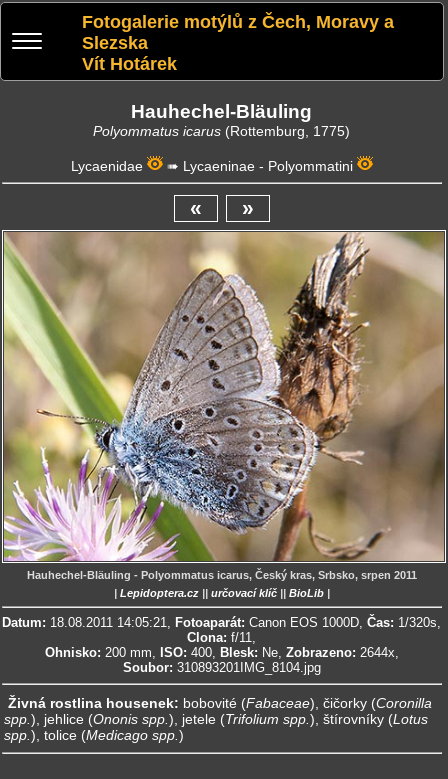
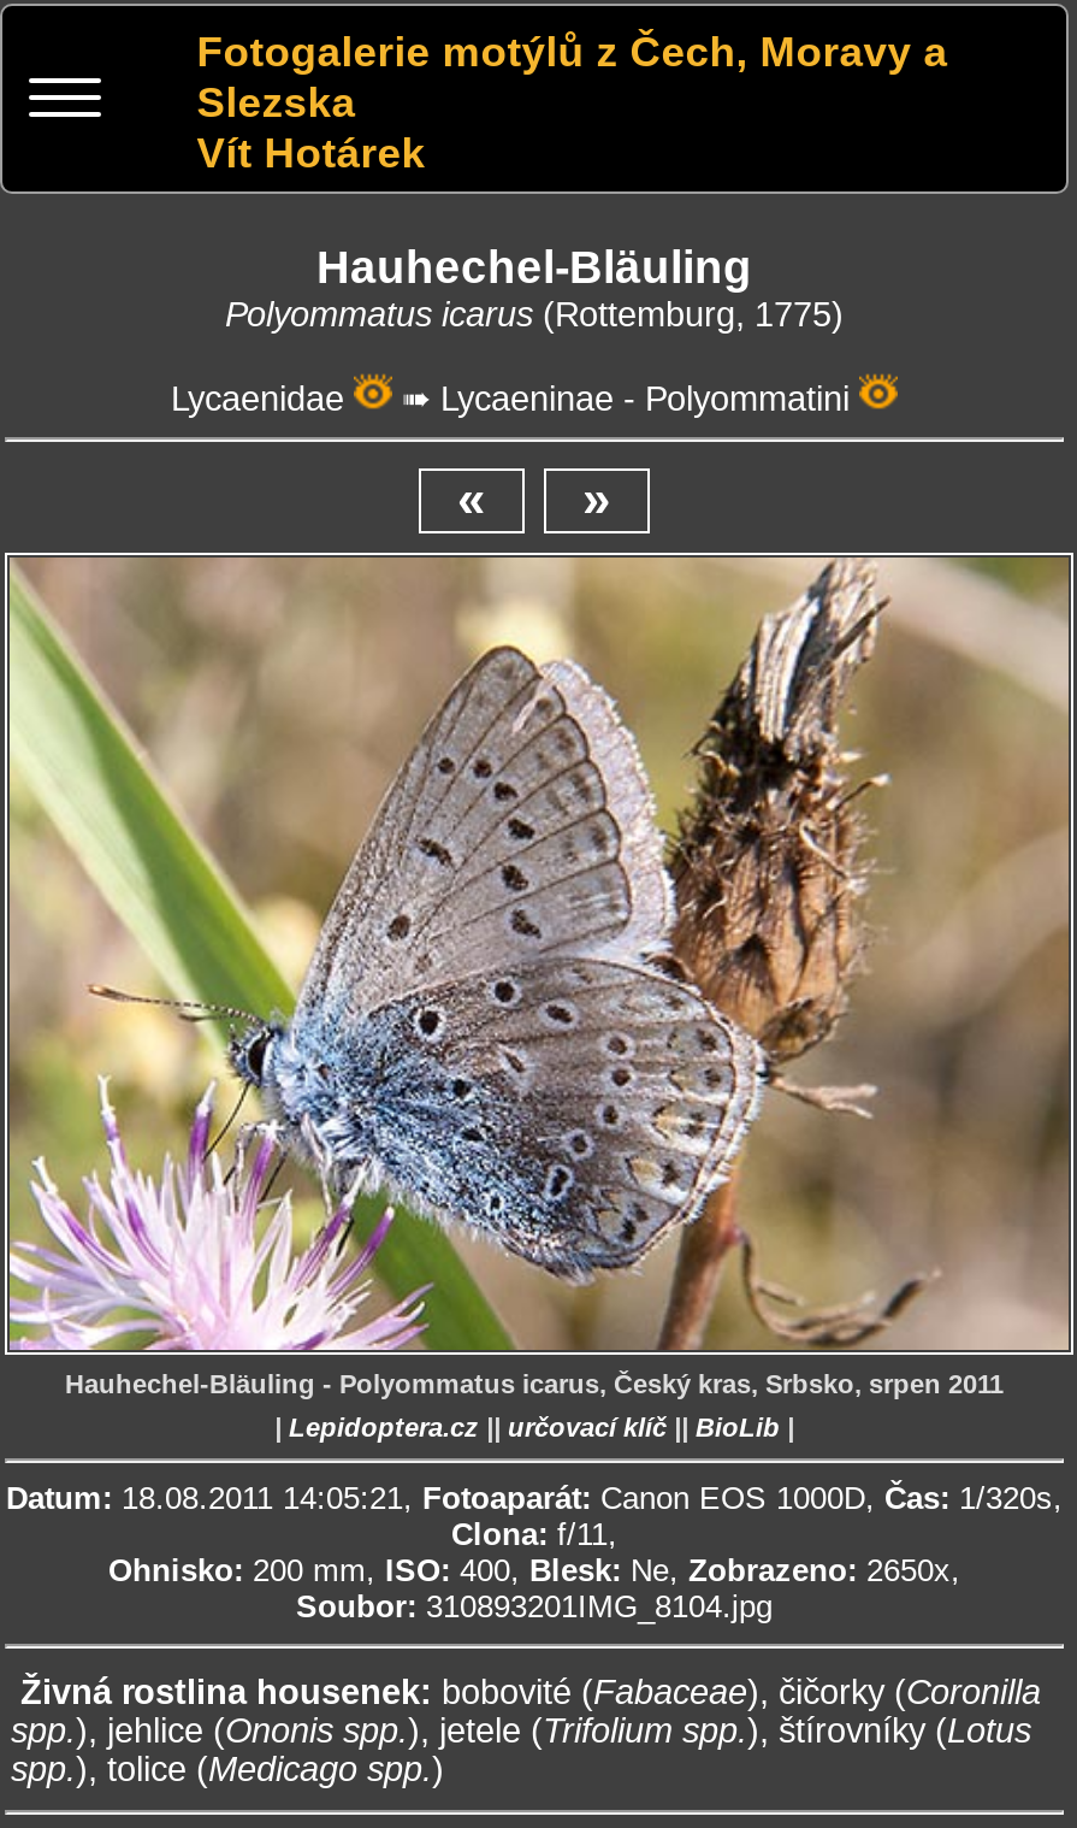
- Ohnisko: 200 mm, ISO: 400, Blesk: Ne, Zobrazeno: 2644x,
+ Ohnisko: 200 mm, ISO: 400, Blesk: Ne, Zobrazeno: 2650x,
